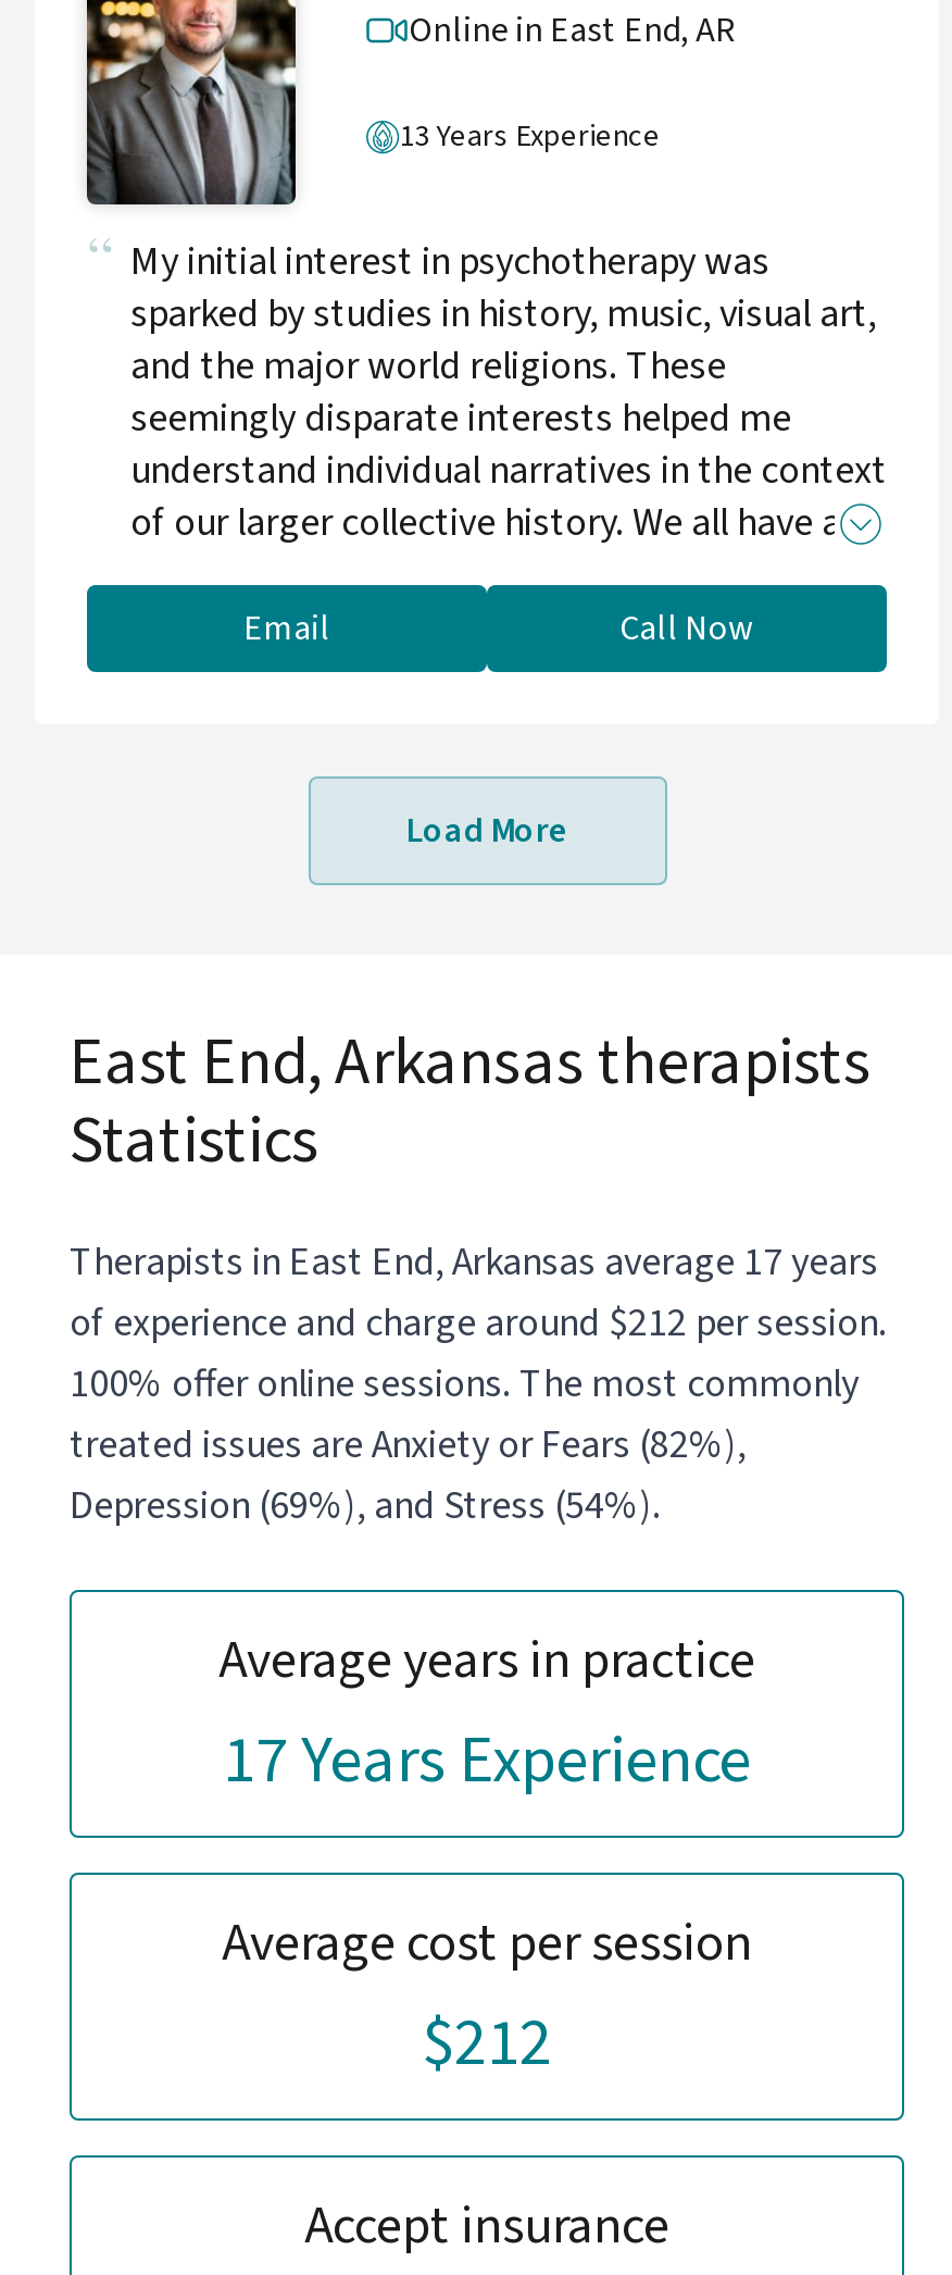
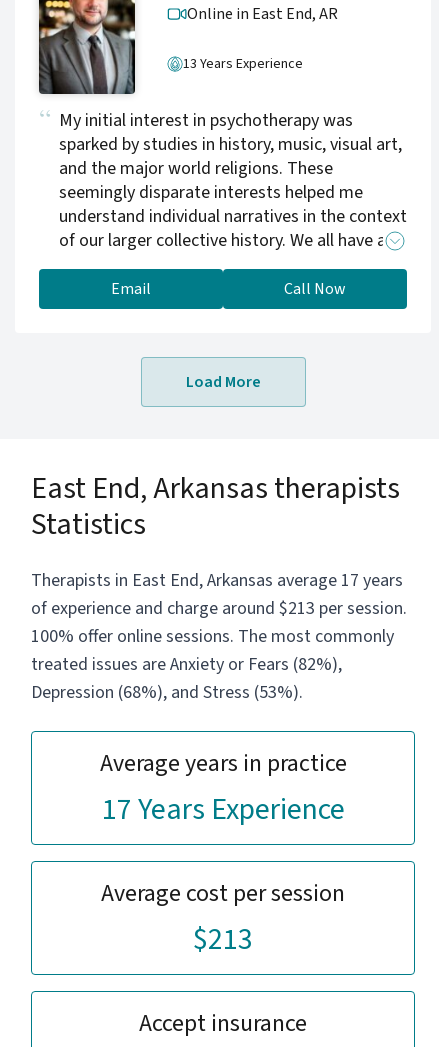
- of experience and charge around $212 per session.
+ of experience and charge around $213 per session.

- Depression (69%), and Stress (54%).
+ Depression (68%), and Stress (53%).

- $212
+ $213
